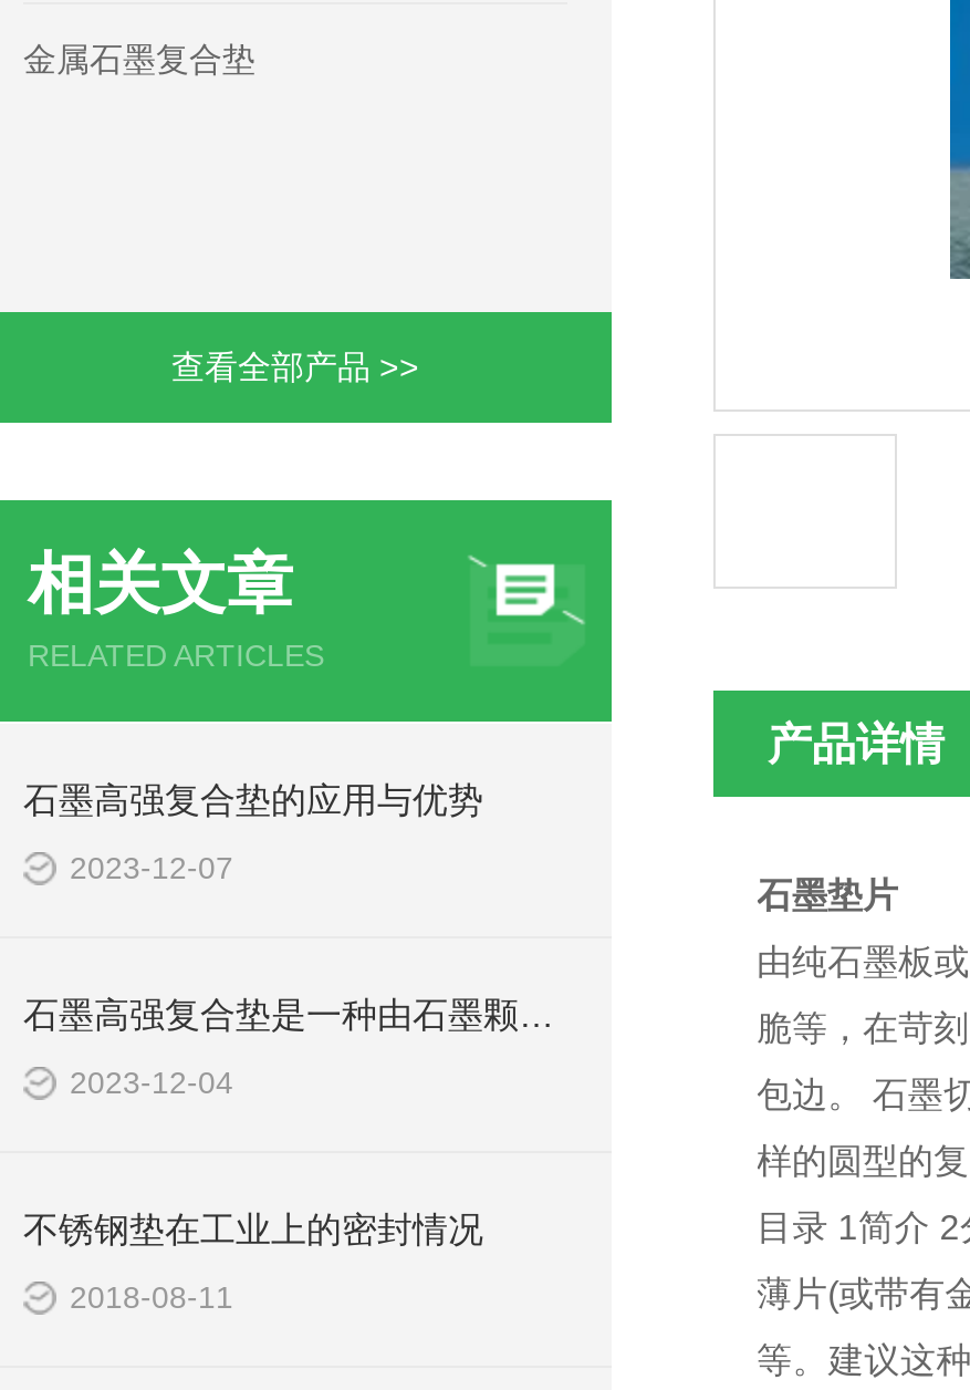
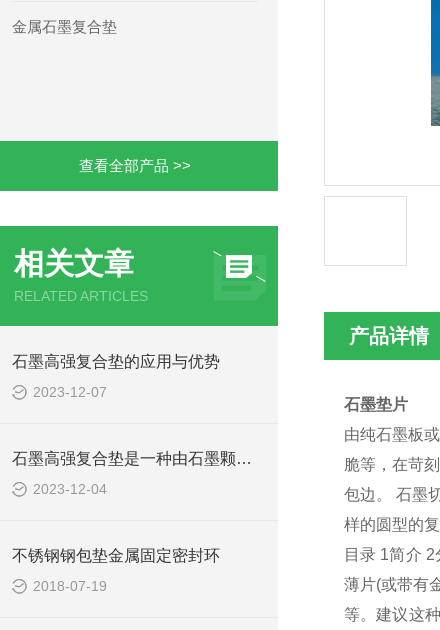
- 不锈钢垫在工业上的密封情况
+ 不锈钢钢包垫金属固定密封环

- 2018-08-11
+ 2018-07-19
